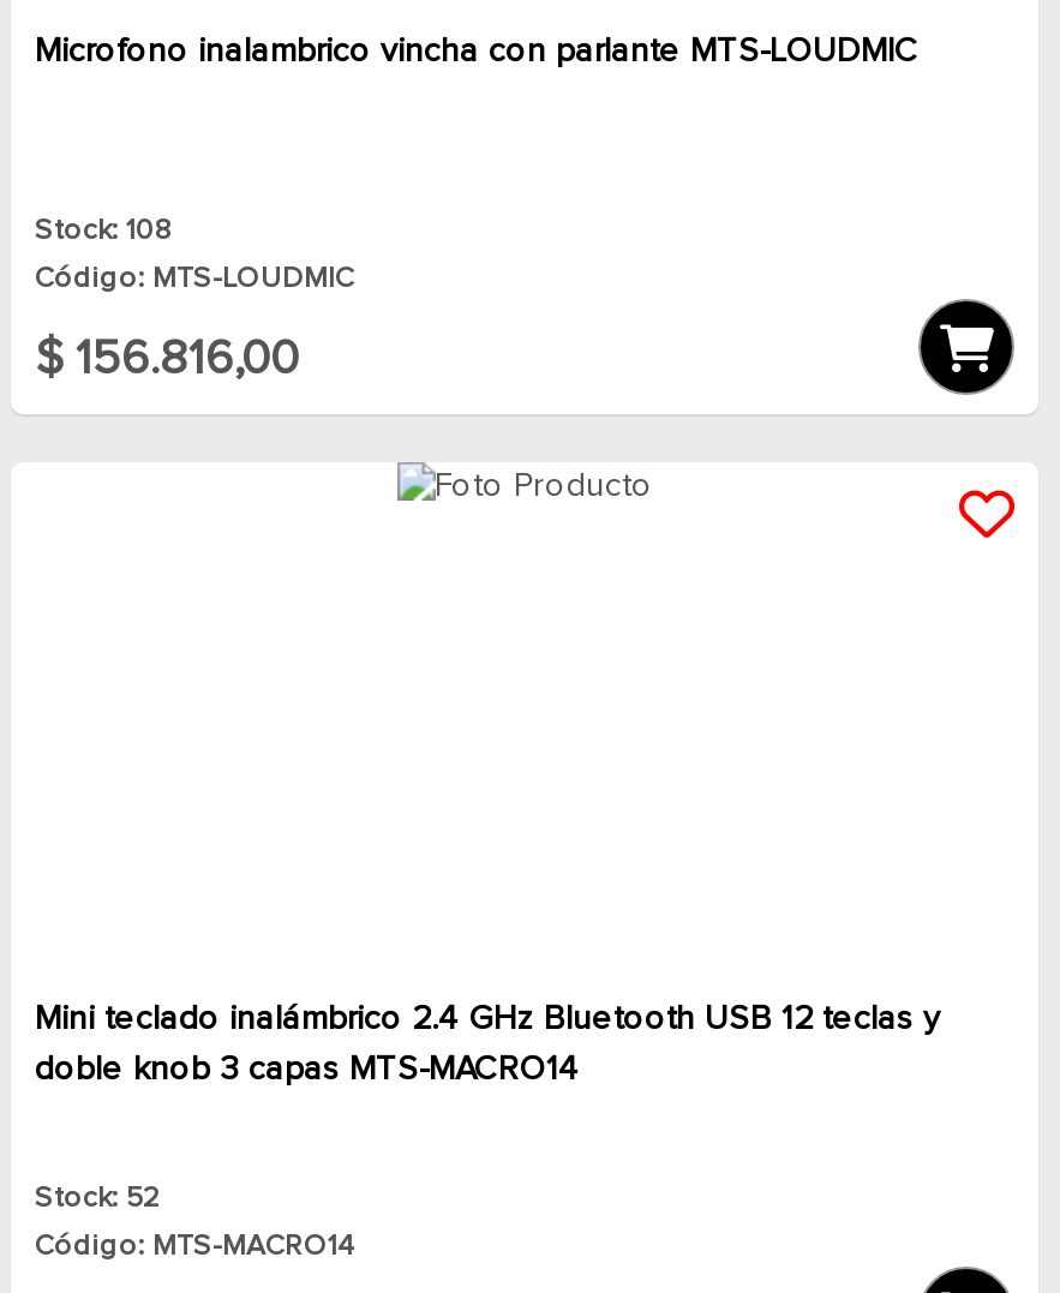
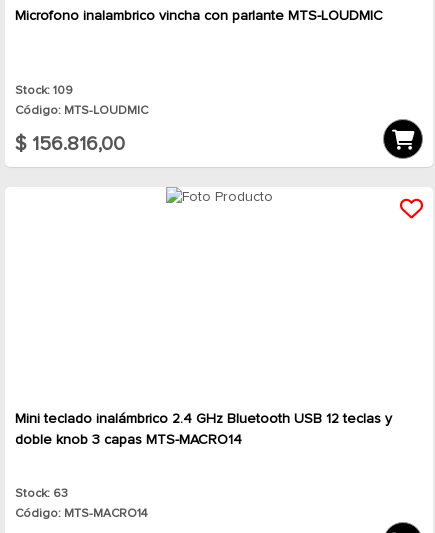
- Stock: 108
+ Stock: 109

- Stock: 52
+ Stock: 63
